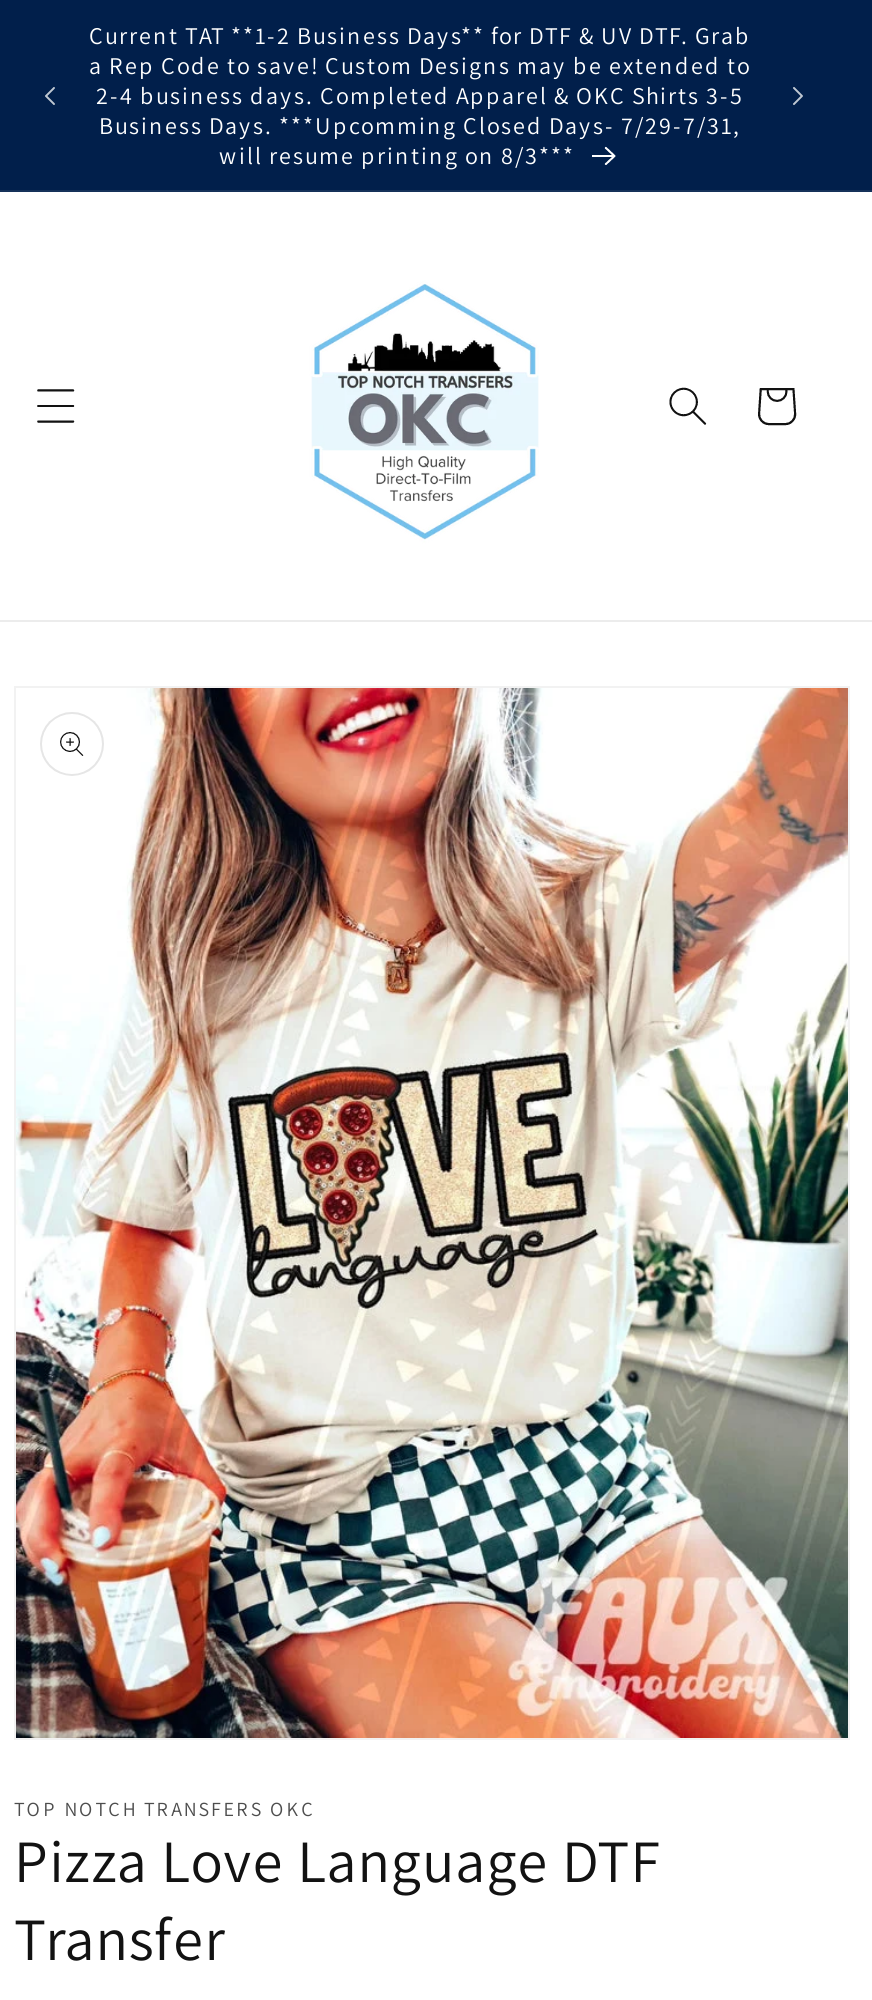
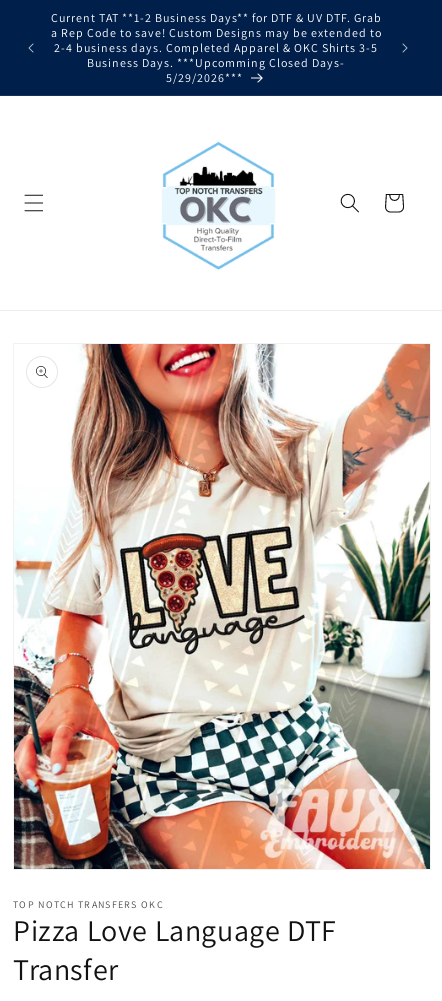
- Business Days. ***Upcomming Closed Days- 7/29-7/31,
- will resume printing on 8/3***
+ Business Days. ***Upcomming Closed Days-
+ 5/29/2026***
